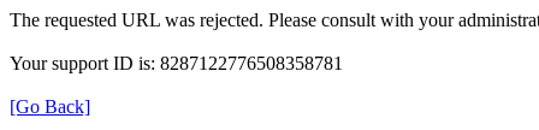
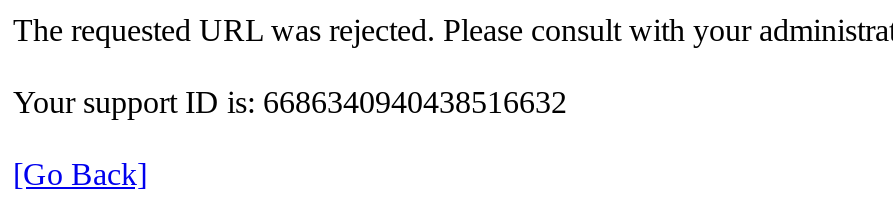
- Your support ID is: 8287122776508358781
+ Your support ID is: 6686340940438516632
